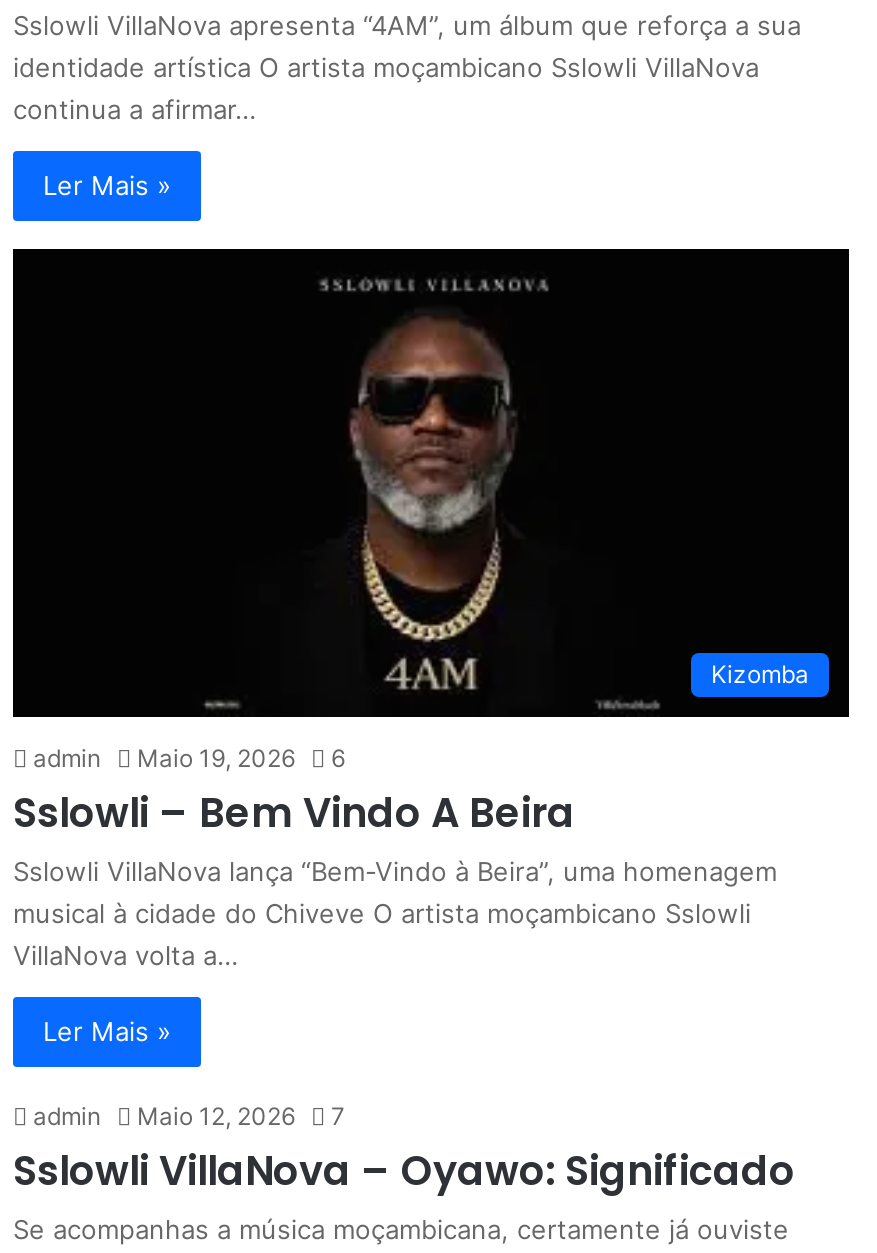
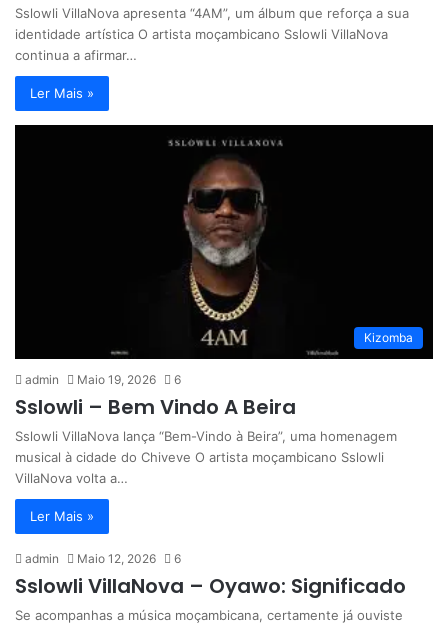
- admin Maio 12, 2026 7
+ admin Maio 12, 2026 6
